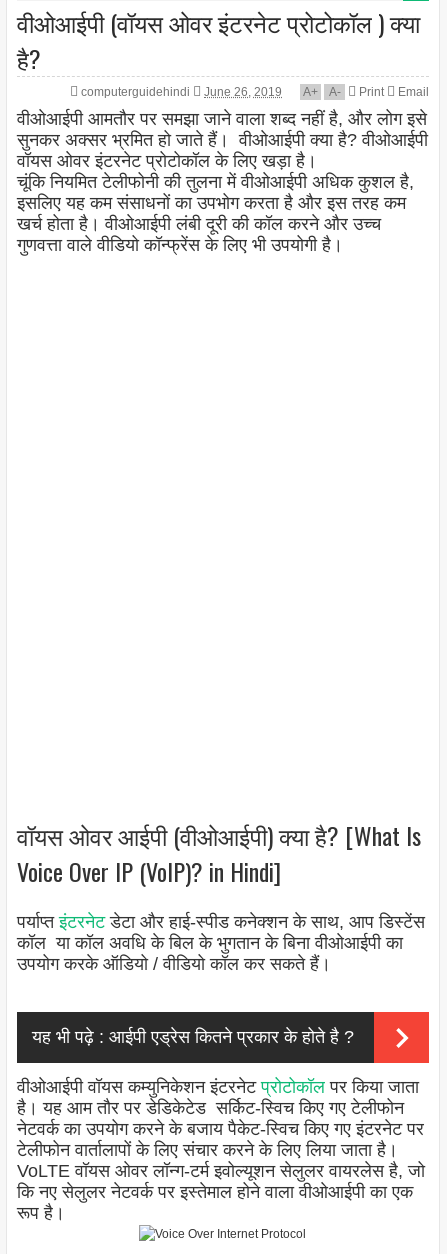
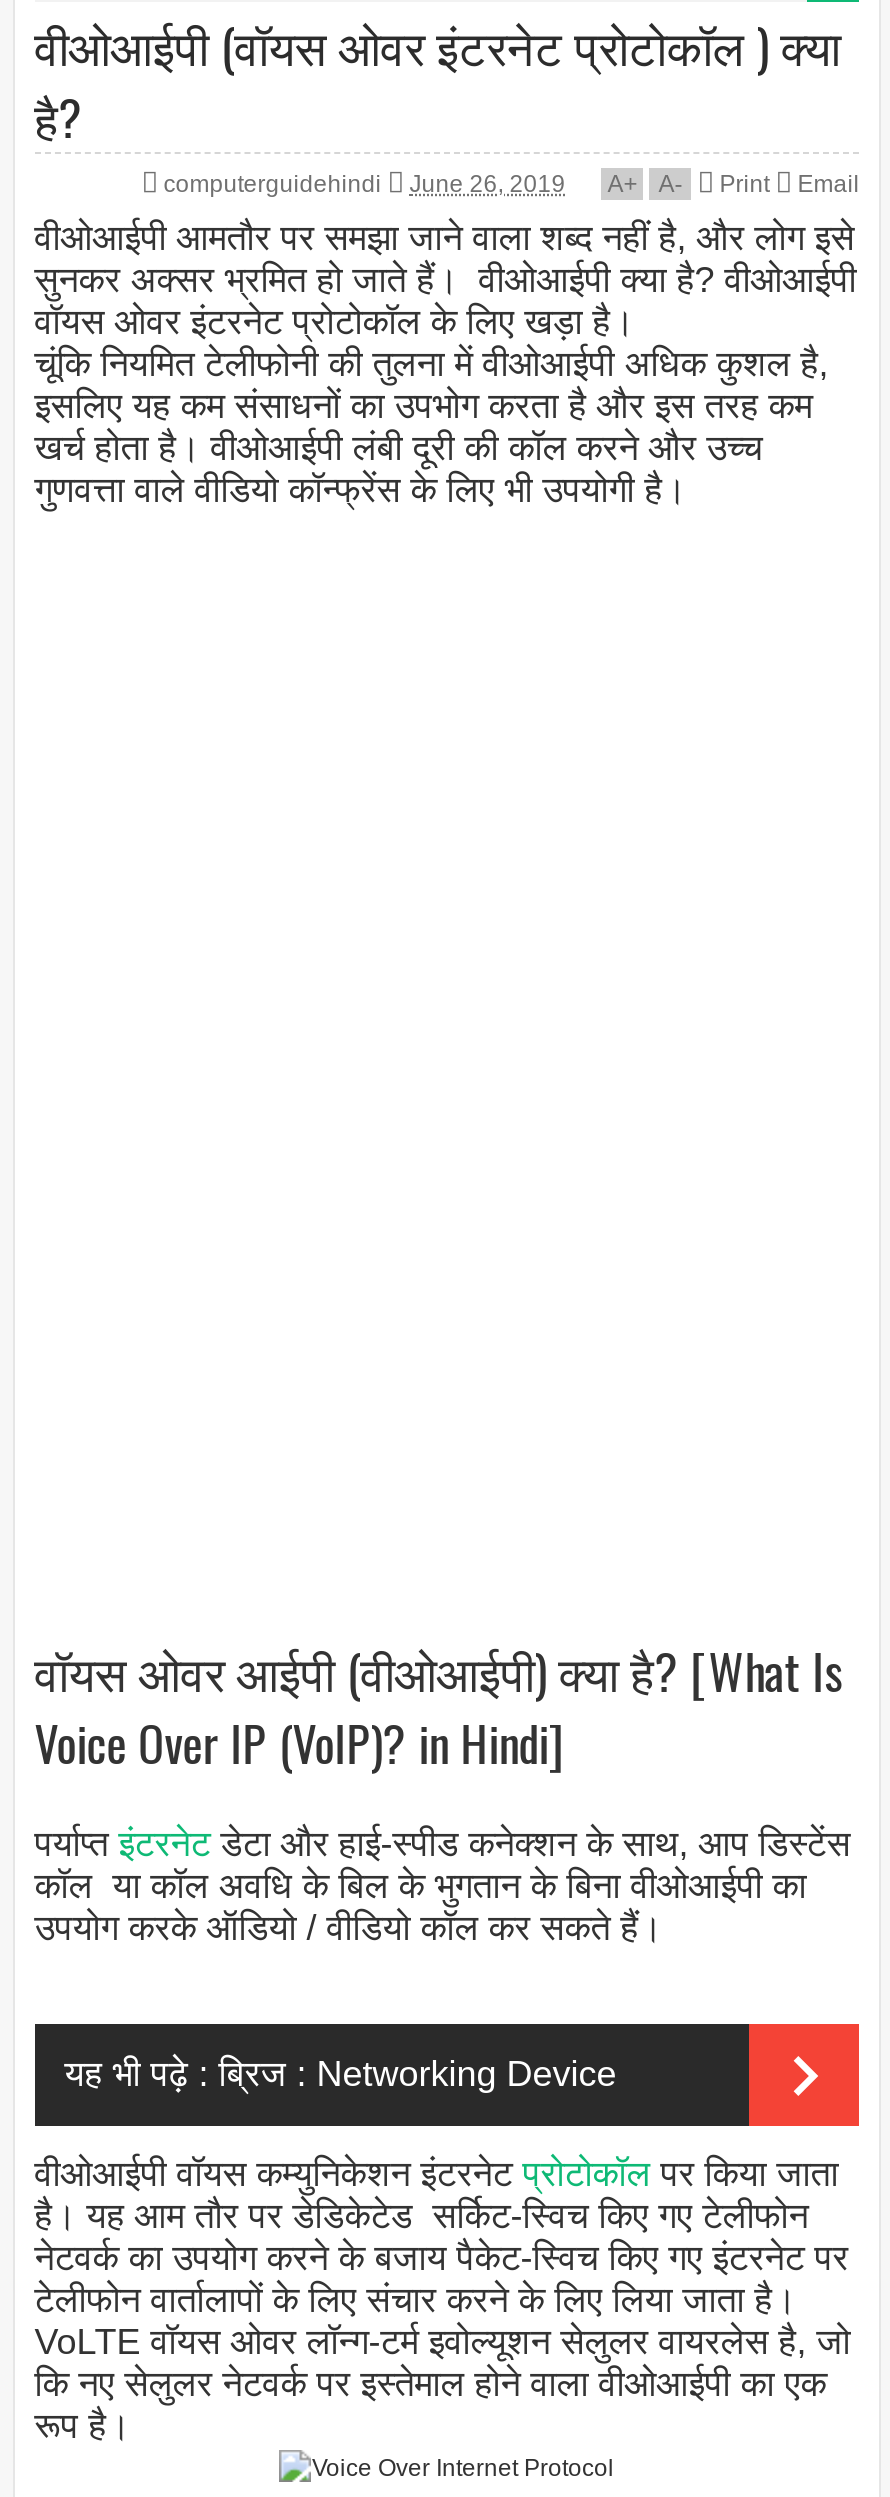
- यह भी पढ़े : आईपी एड्रेस कितने प्रकार के होते है ?
+ यह भी पढ़े : ब्रिज : Networking Device
